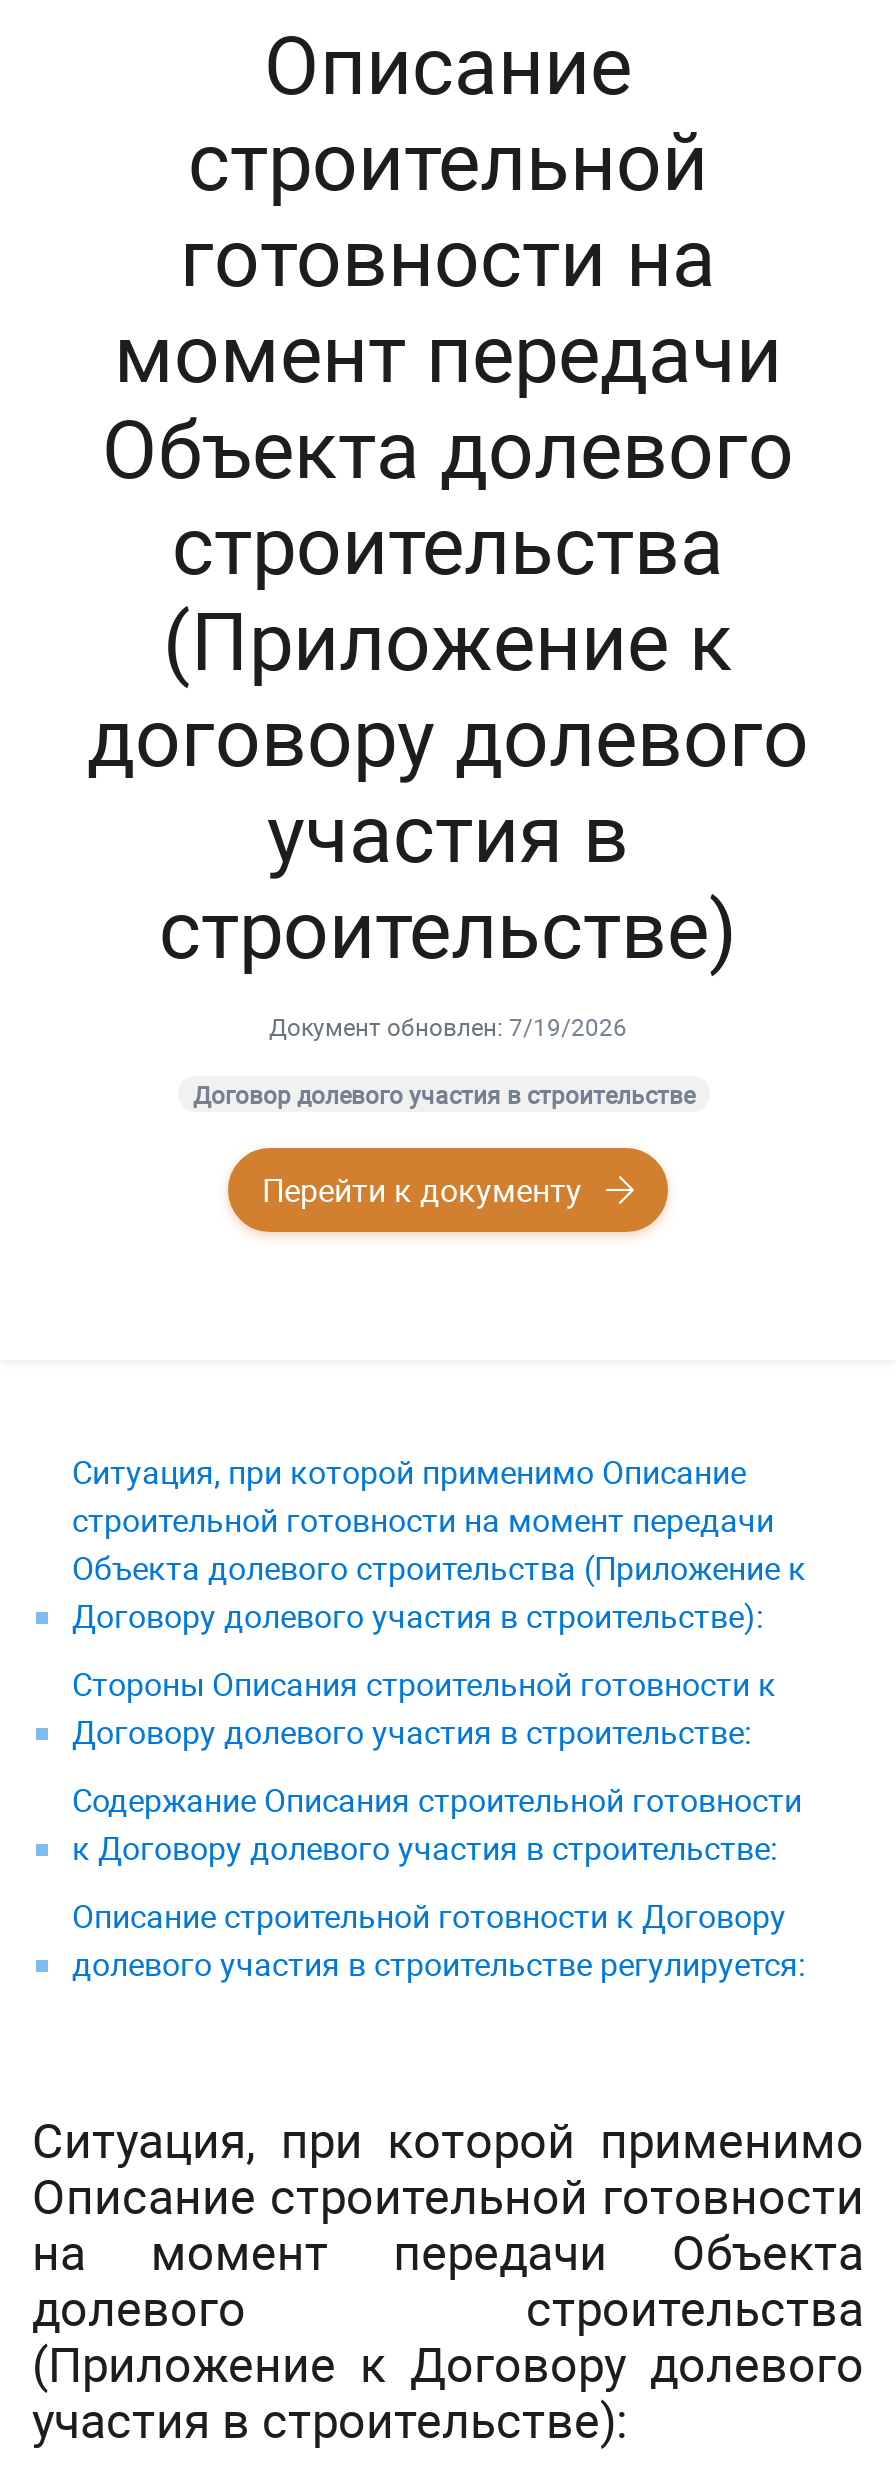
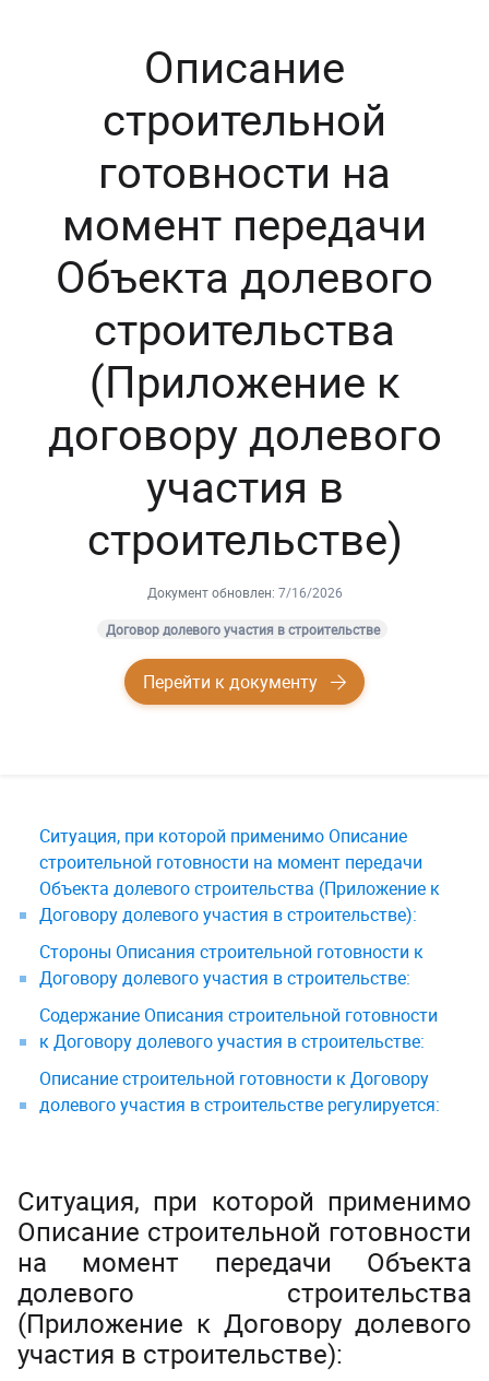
- Документ обновлен: 7/19/2026
+ Документ обновлен: 7/16/2026
